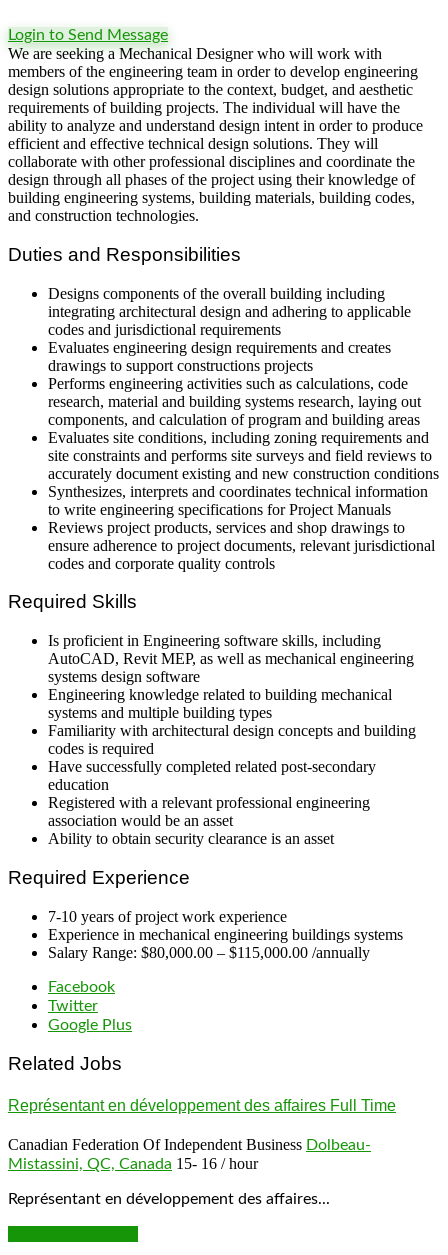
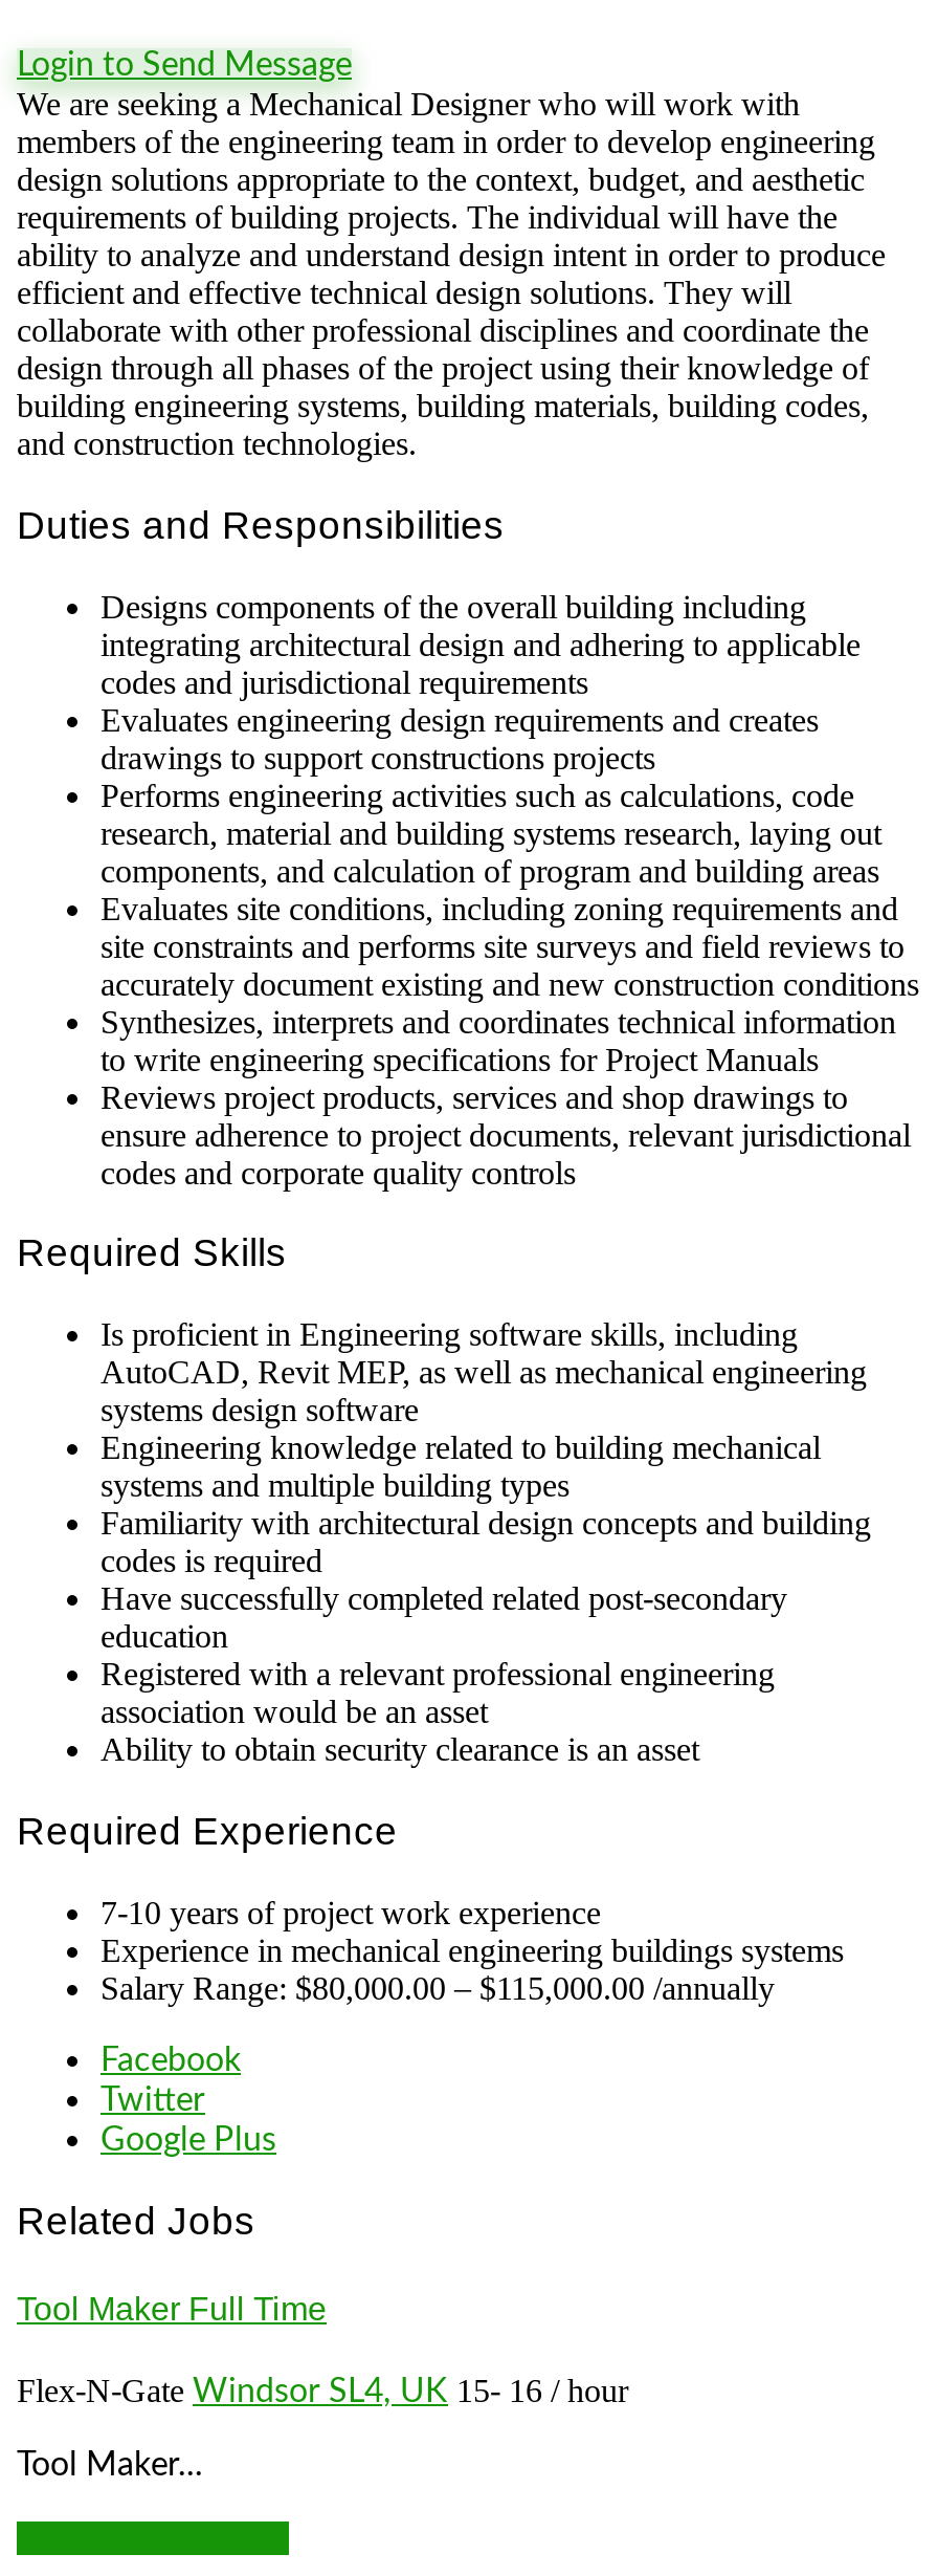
- Représentant en développement des affaires Full Time
+ Tool Maker Full Time

- Canadian Federation Of Independent Business Dolbeau-
- Mistassini, QC, Canada 15- 16 / hour
+ Flex-N-Gate Windsor SL4, UK 15- 16 / hour

- Représentant en développement des affaires...
+ Tool Maker...
